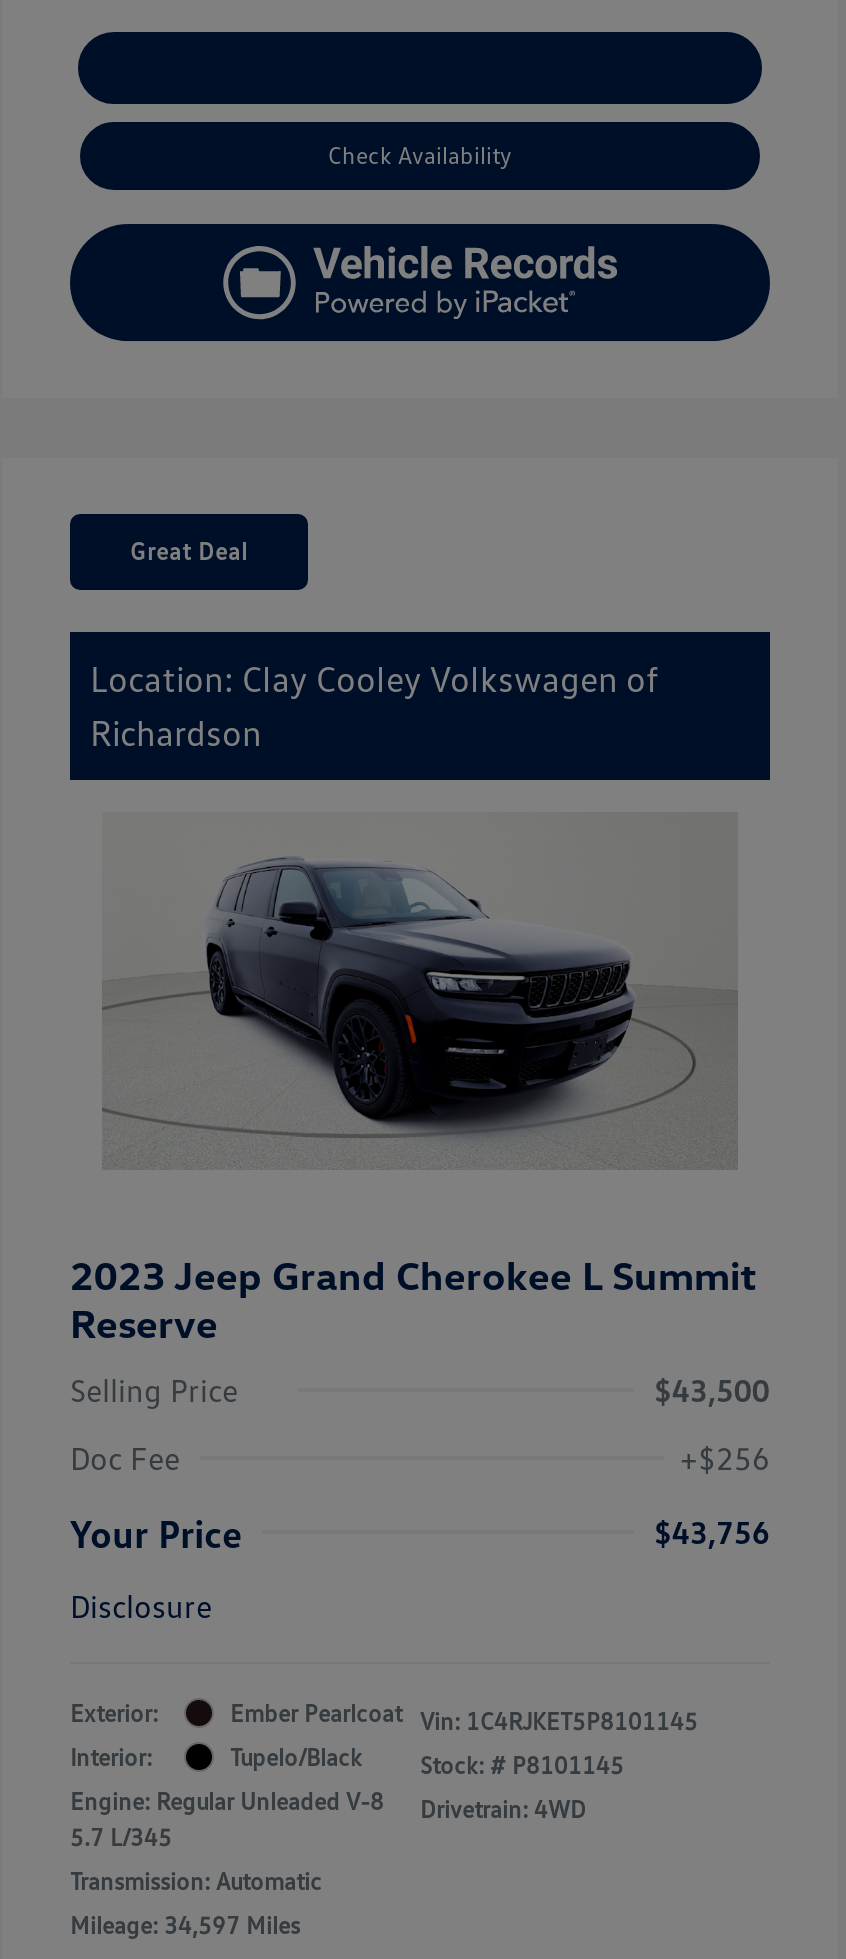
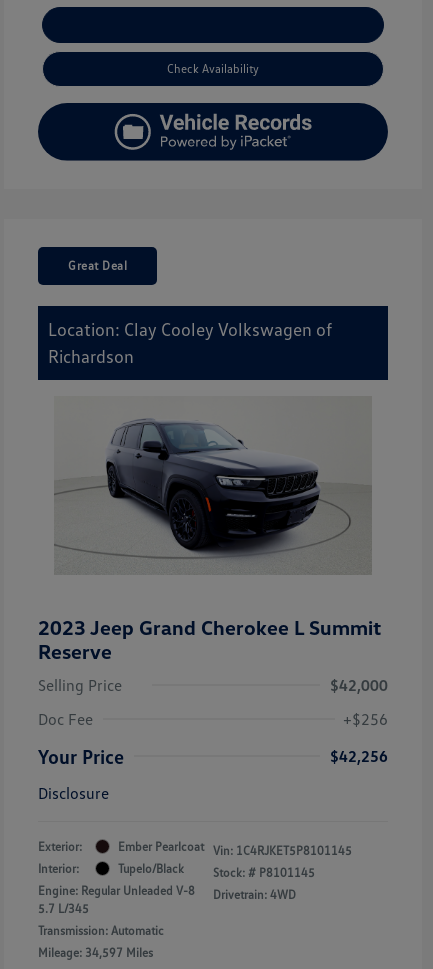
- $43,500
+ $42,000

- $43,756
+ $42,256
